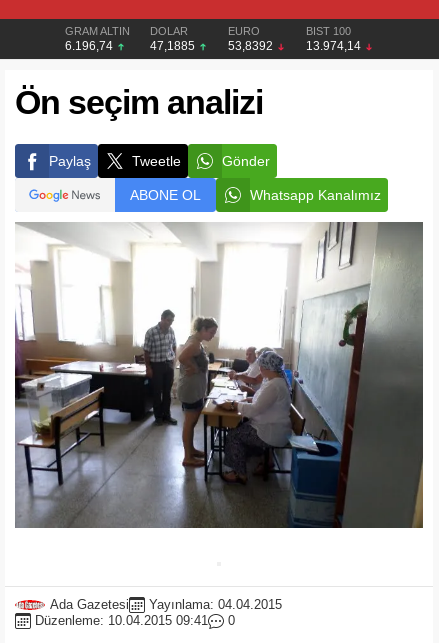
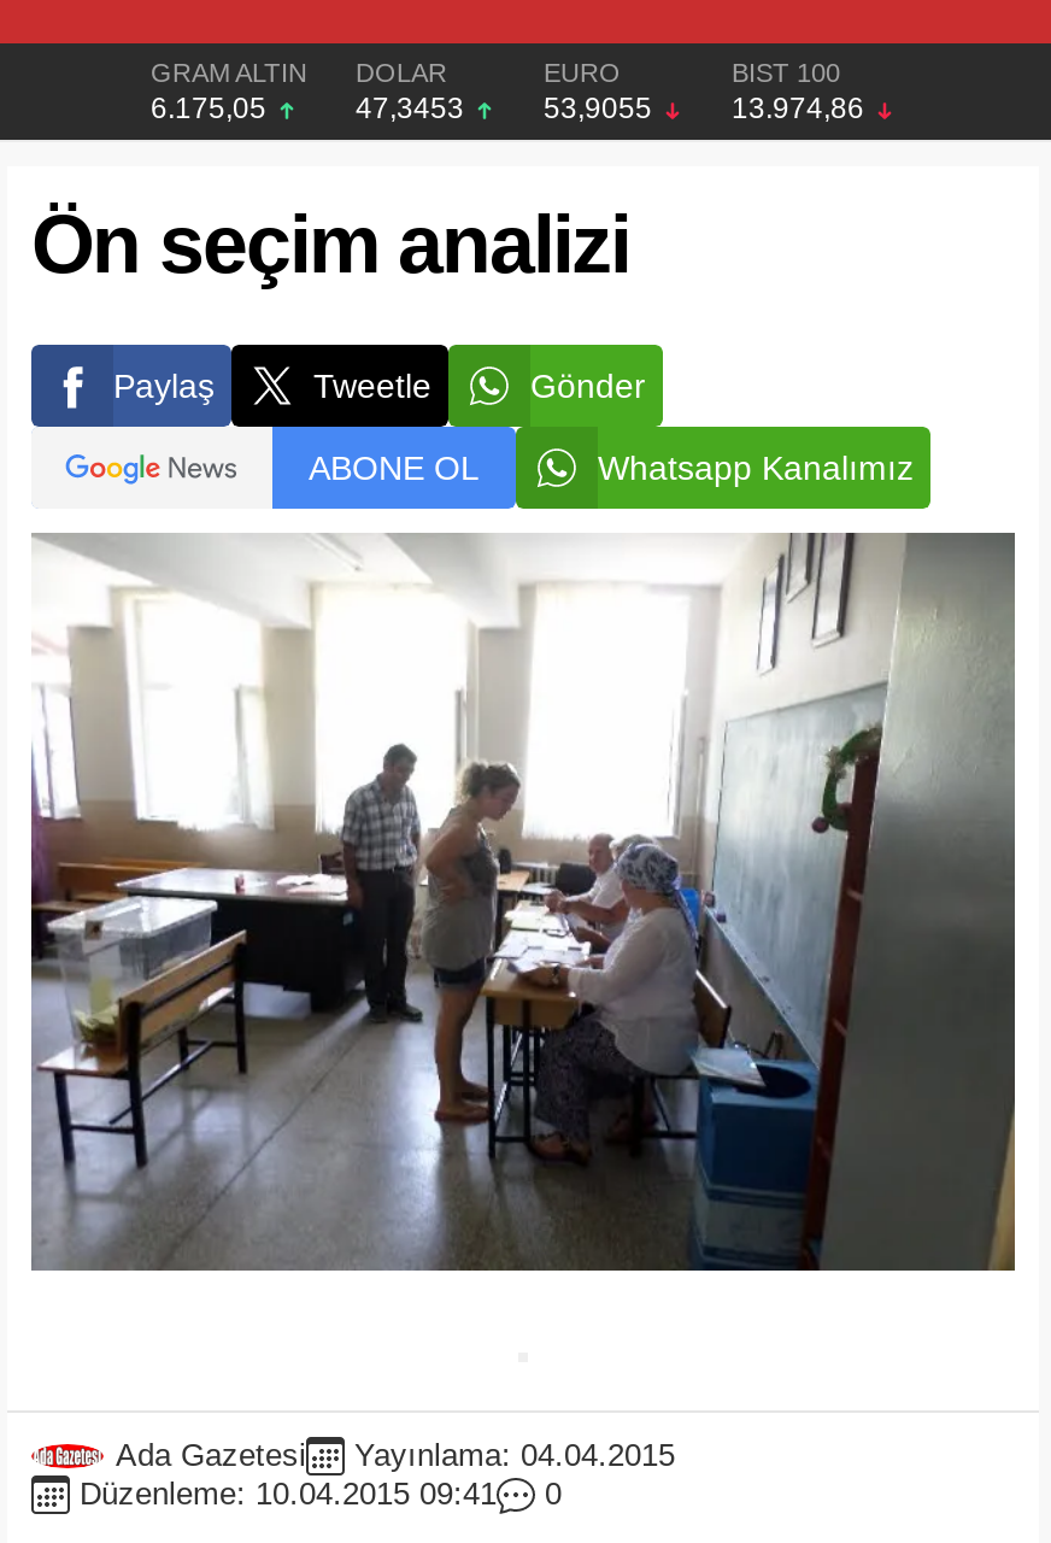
- 6.196,74
+ 6.175,05

- 47,1885
+ 47,3453

- 53,8392
+ 53,9055

- 13.974,14
+ 13.974,86
